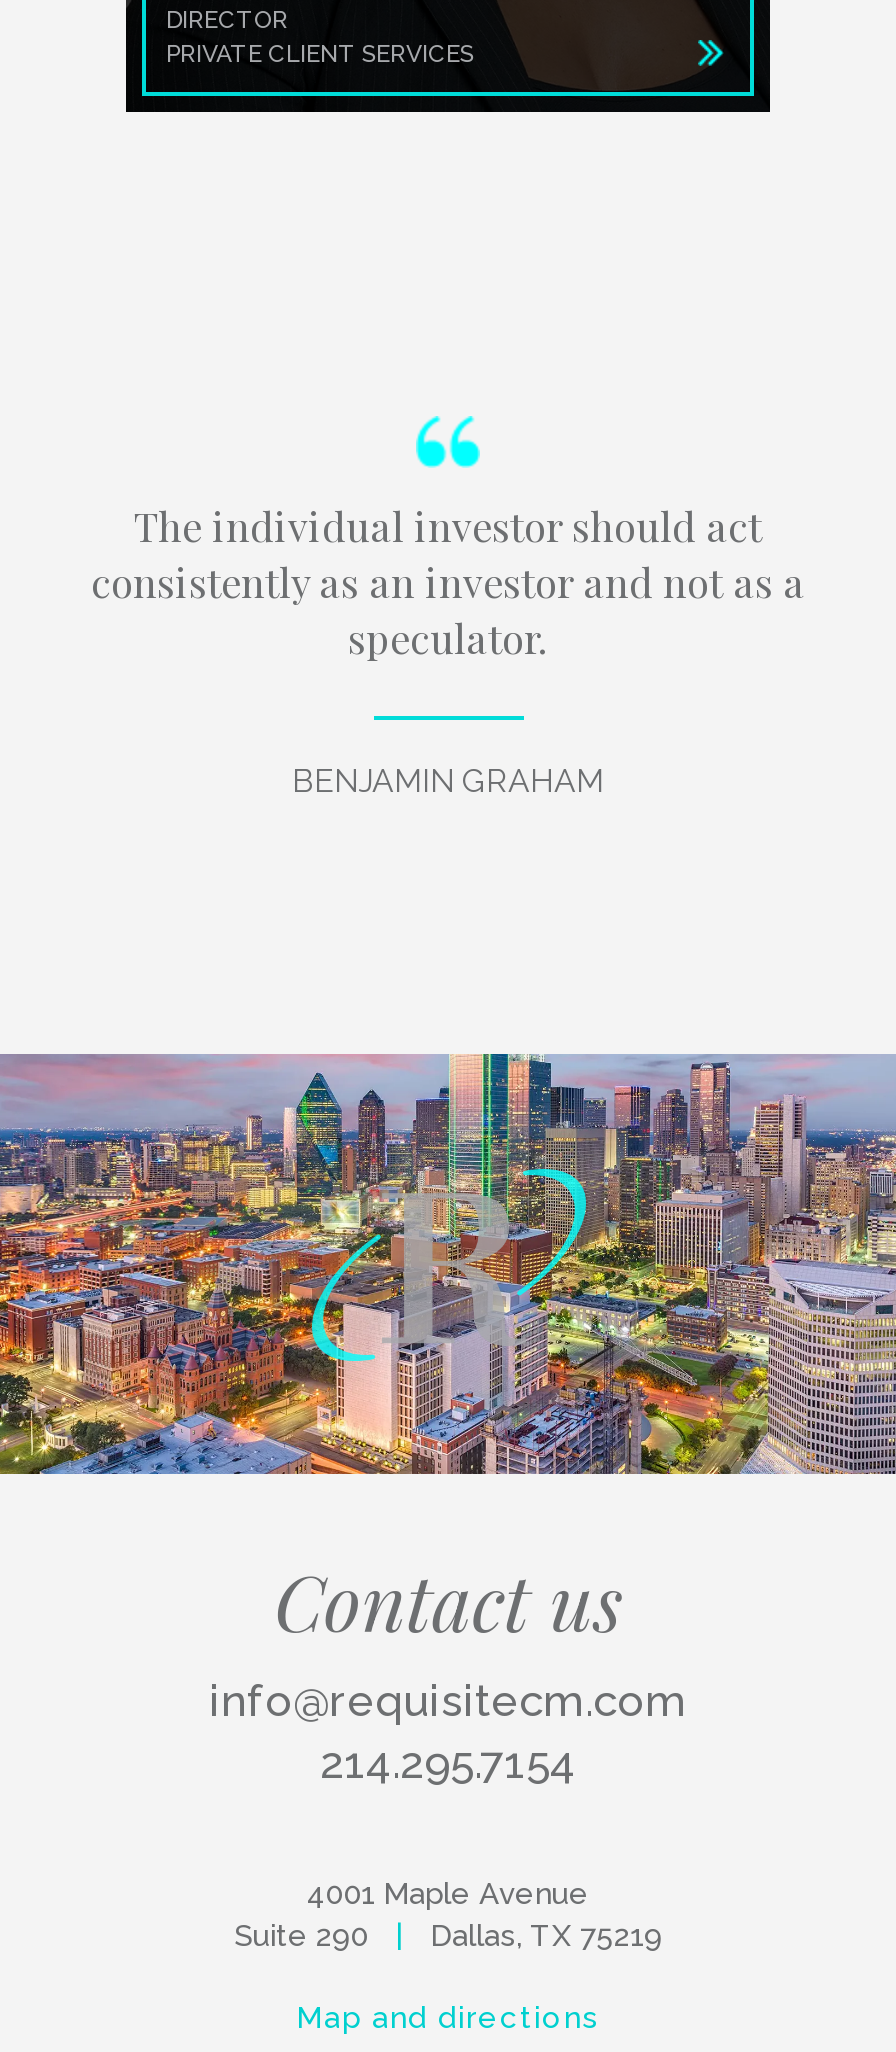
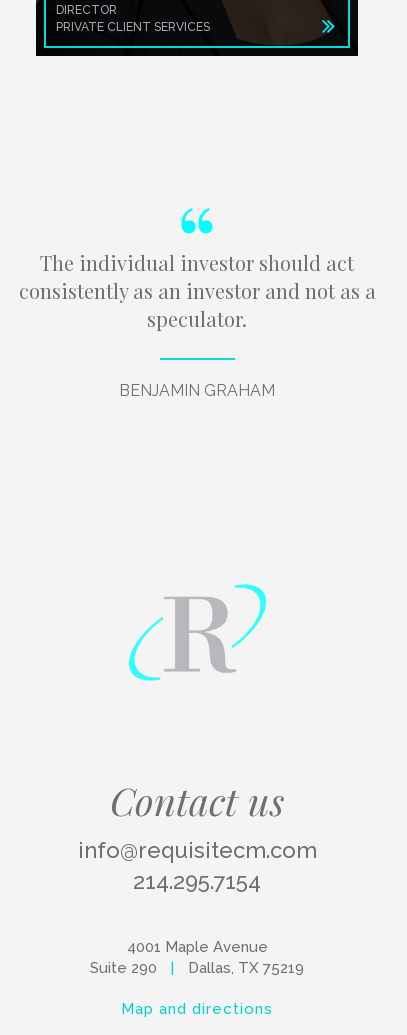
- [image]
